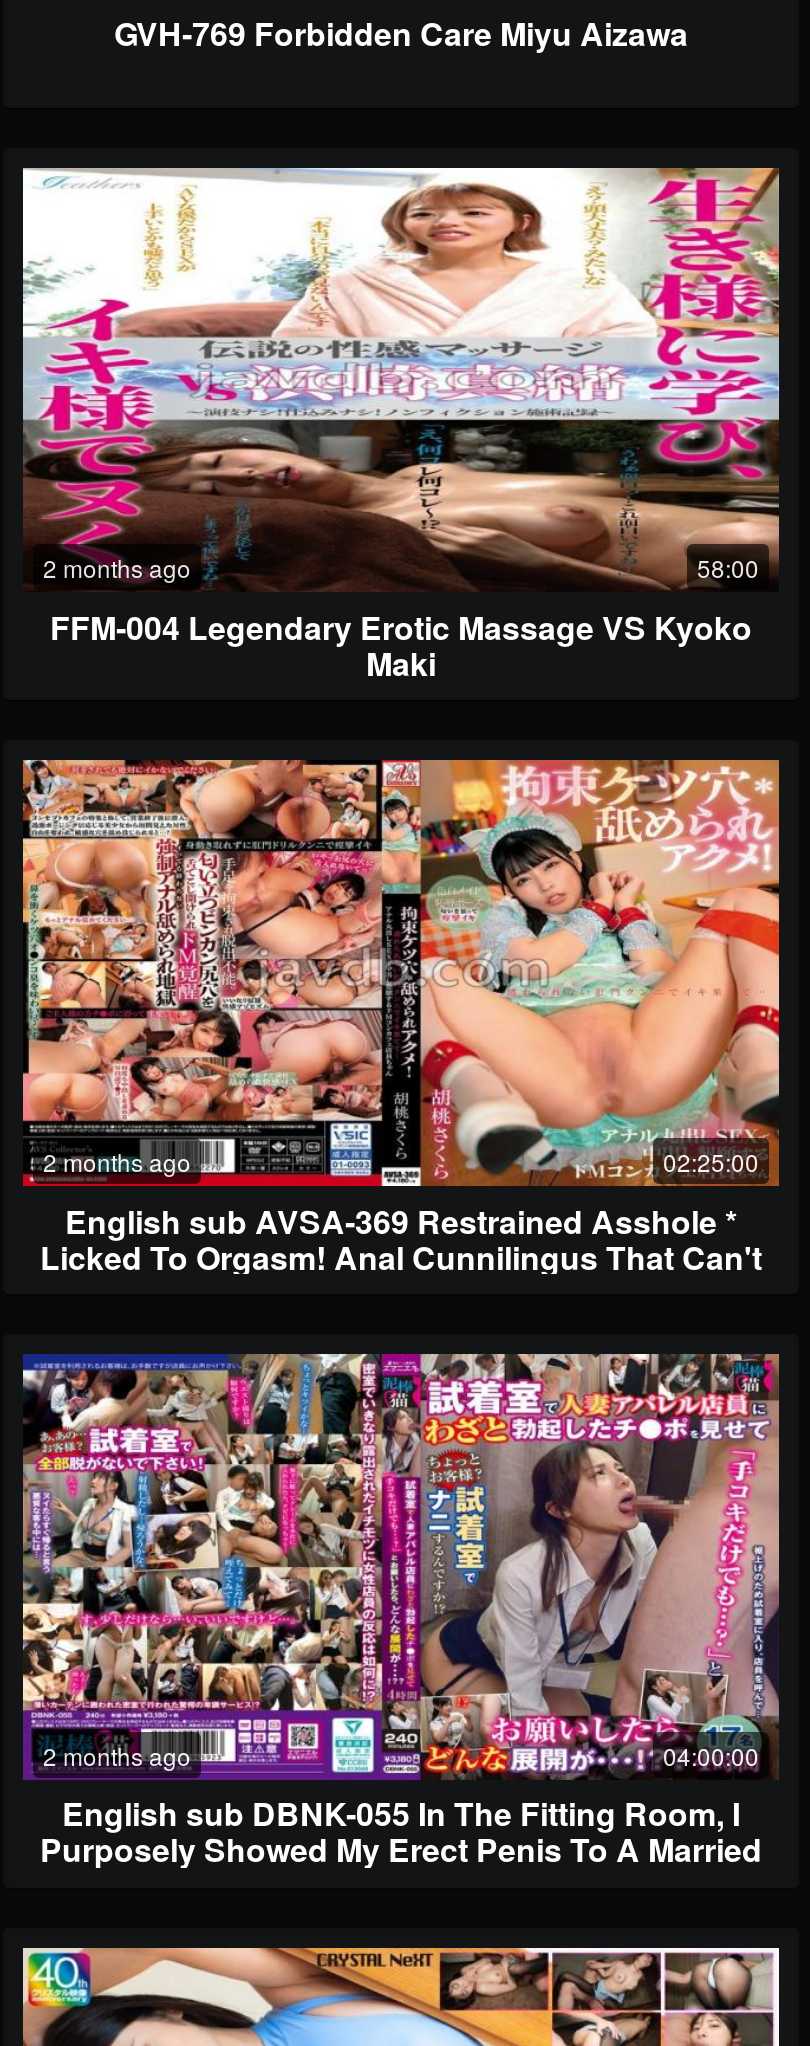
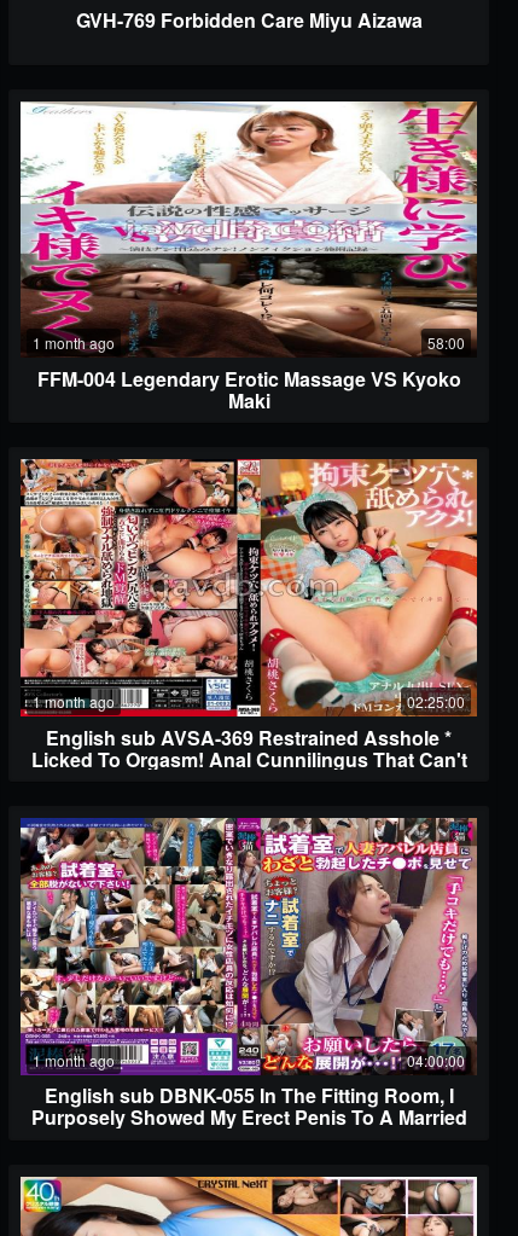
- 2 months ago
+ 1 month ago

- 2 months ago
+ 1 month ago

- 2 months ago
+ 1 month ago
